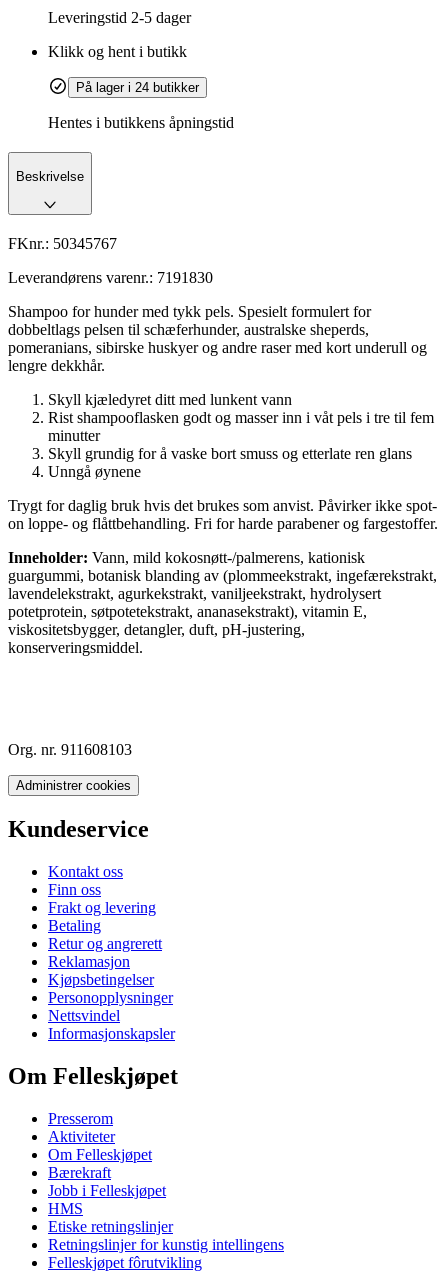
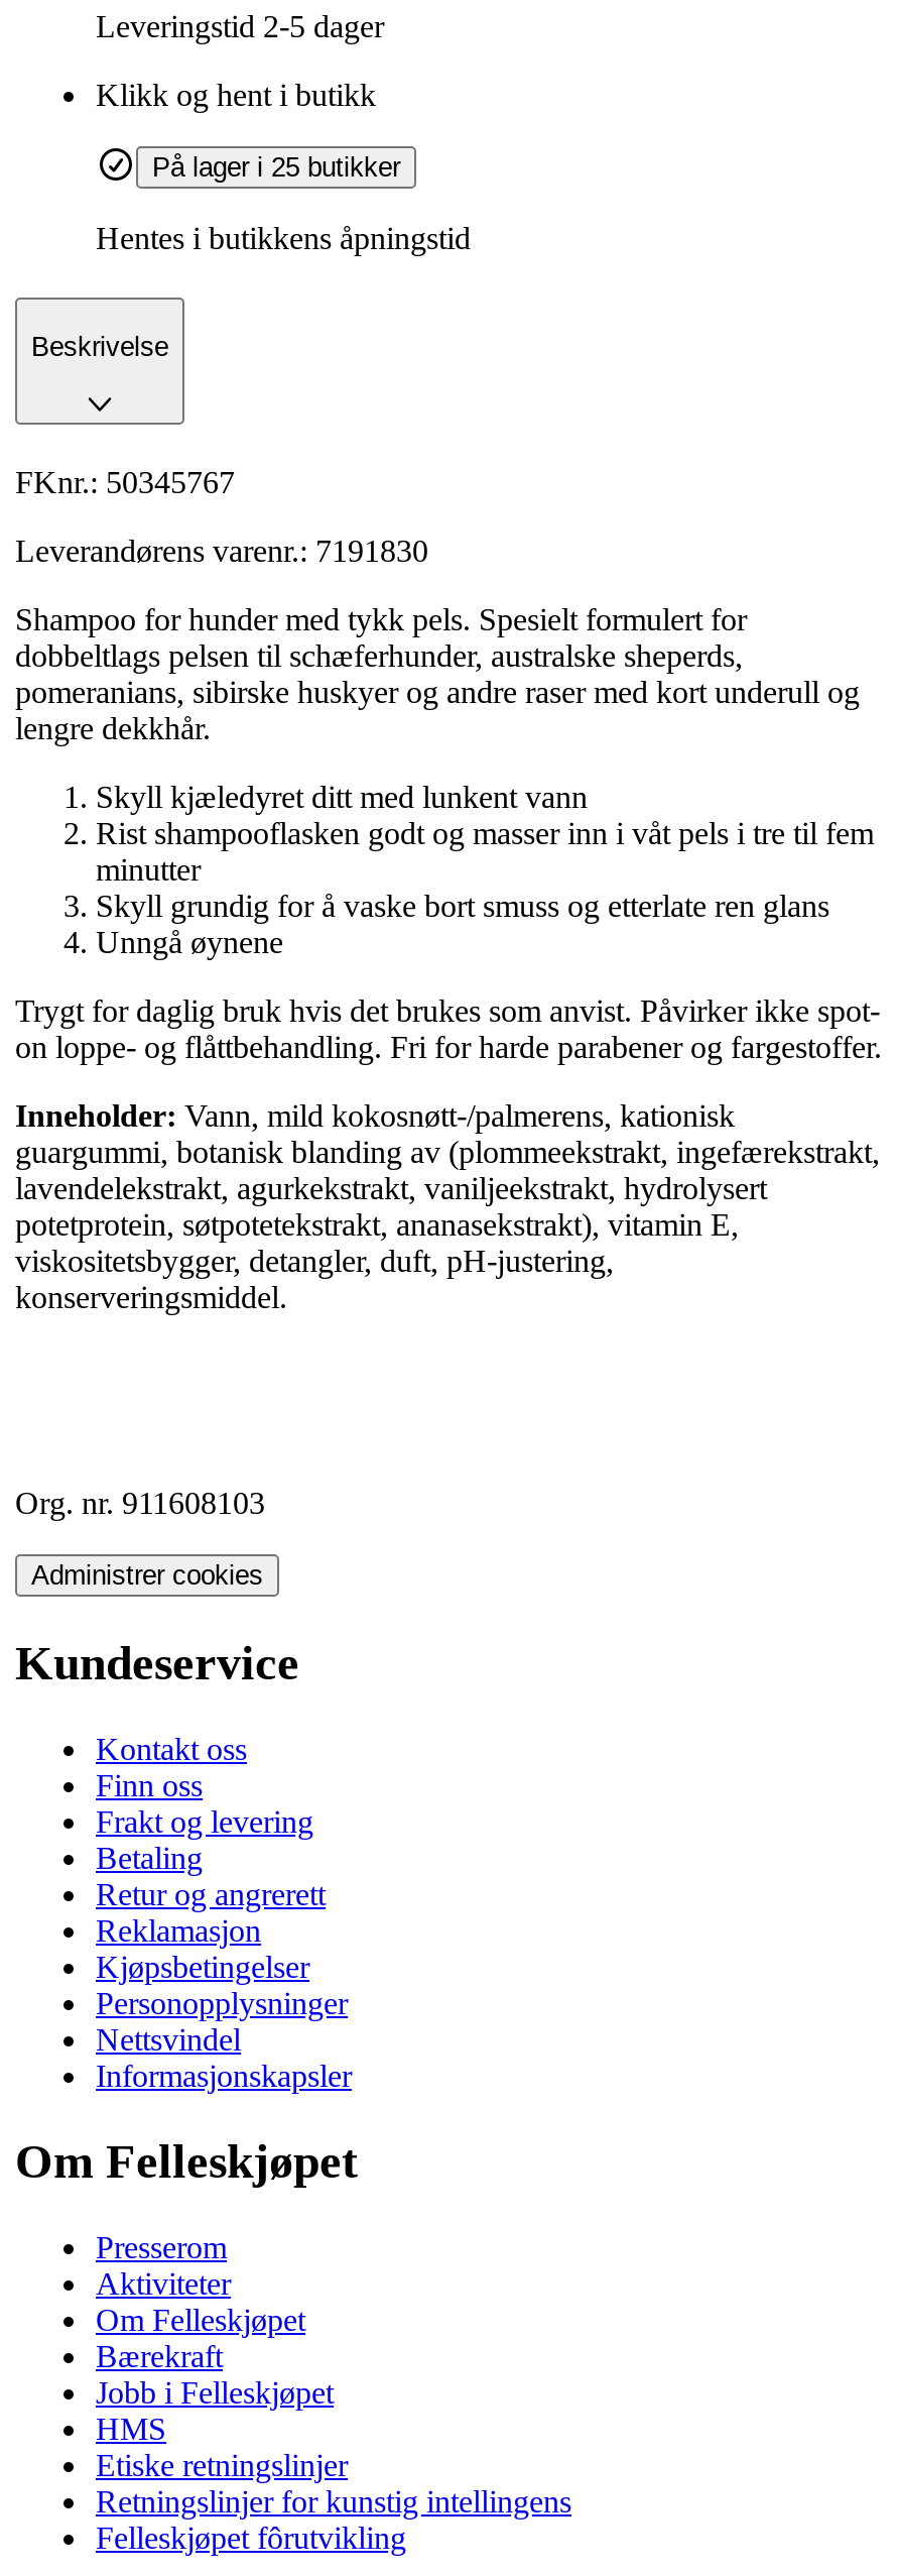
- På lager i 24 butikker
+ På lager i 25 butikker
